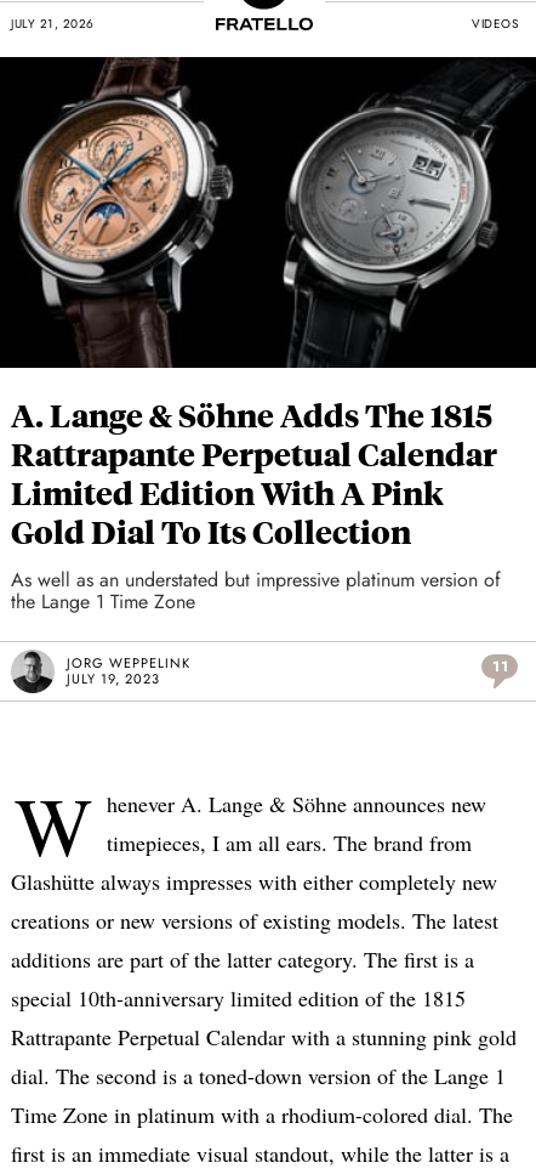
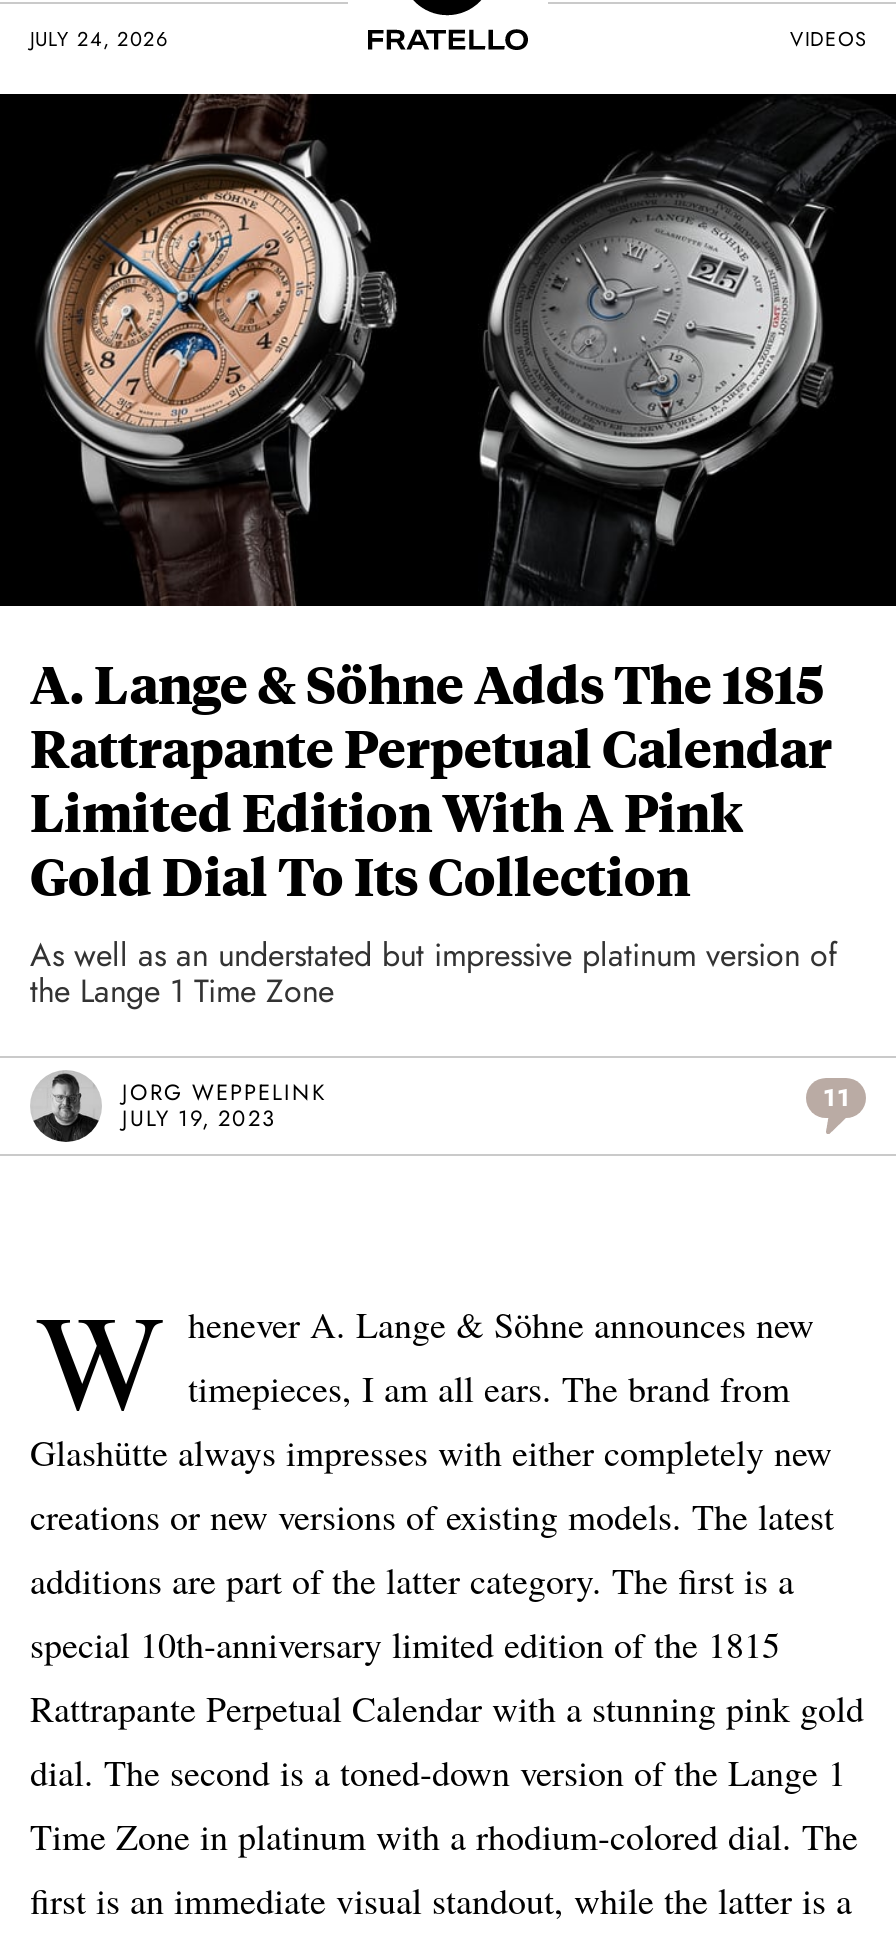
- JULY 21, 2026
+ JULY 24, 2026
